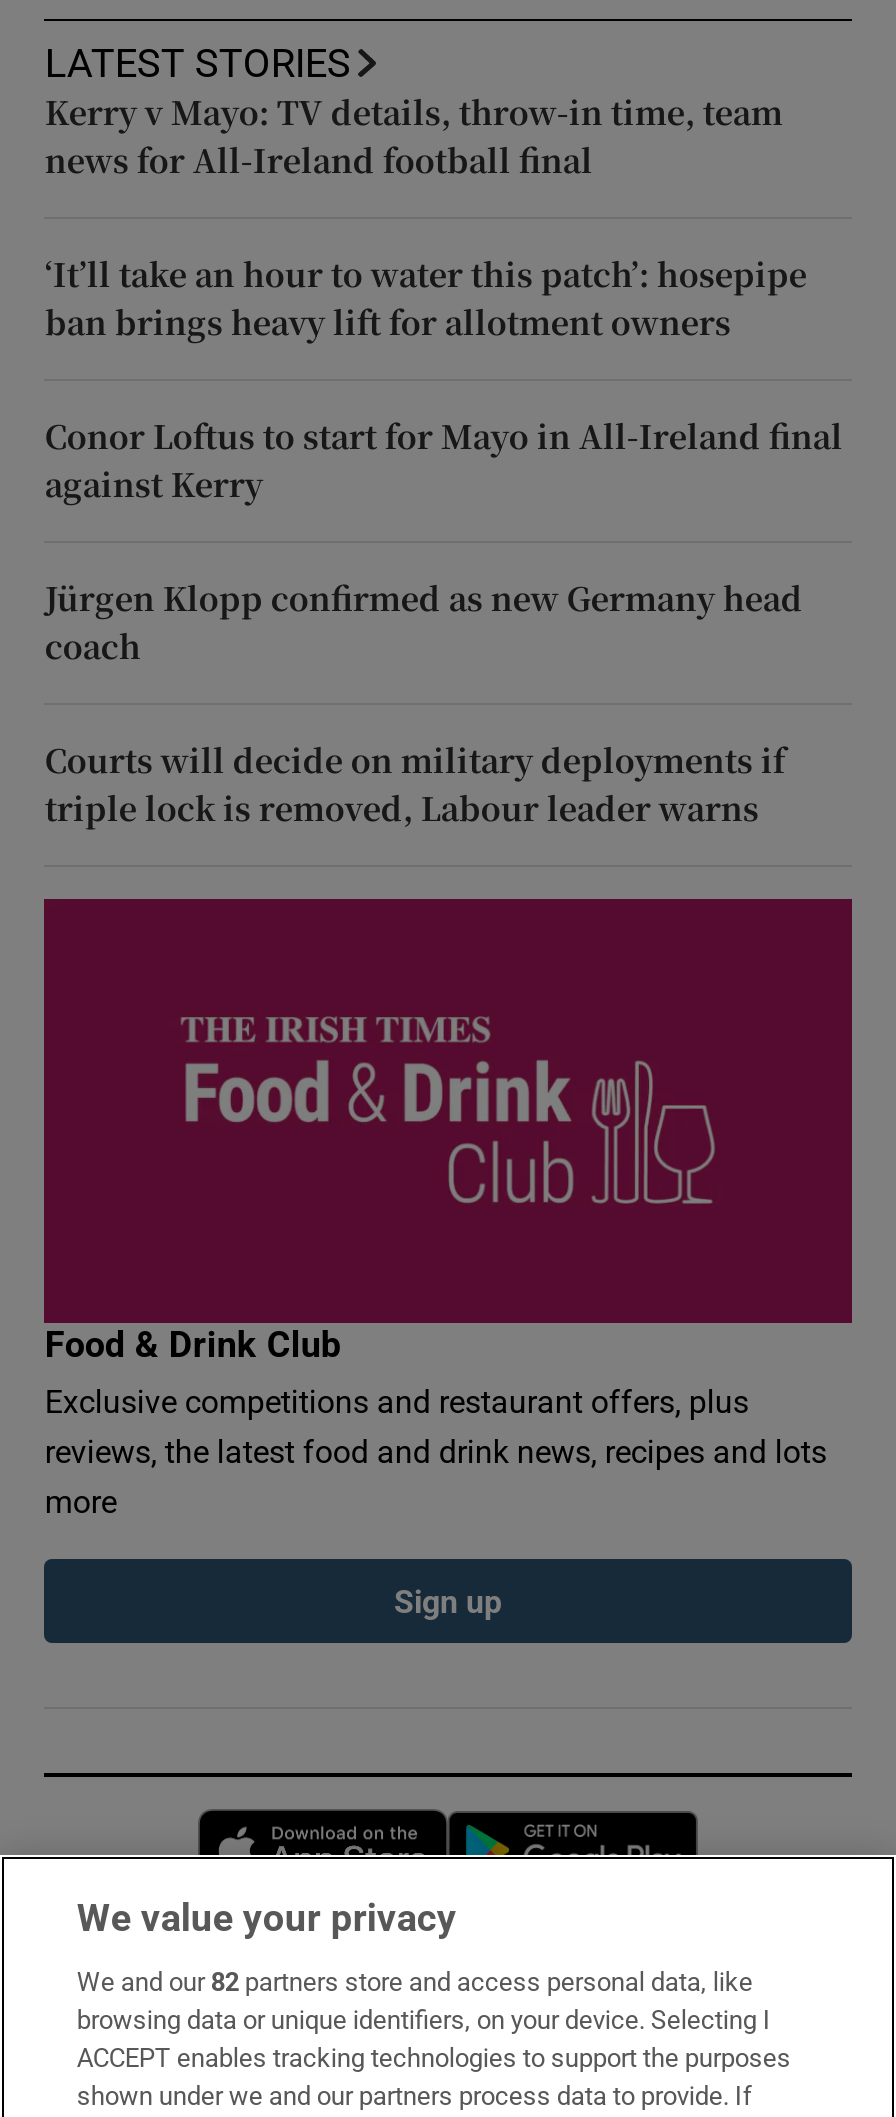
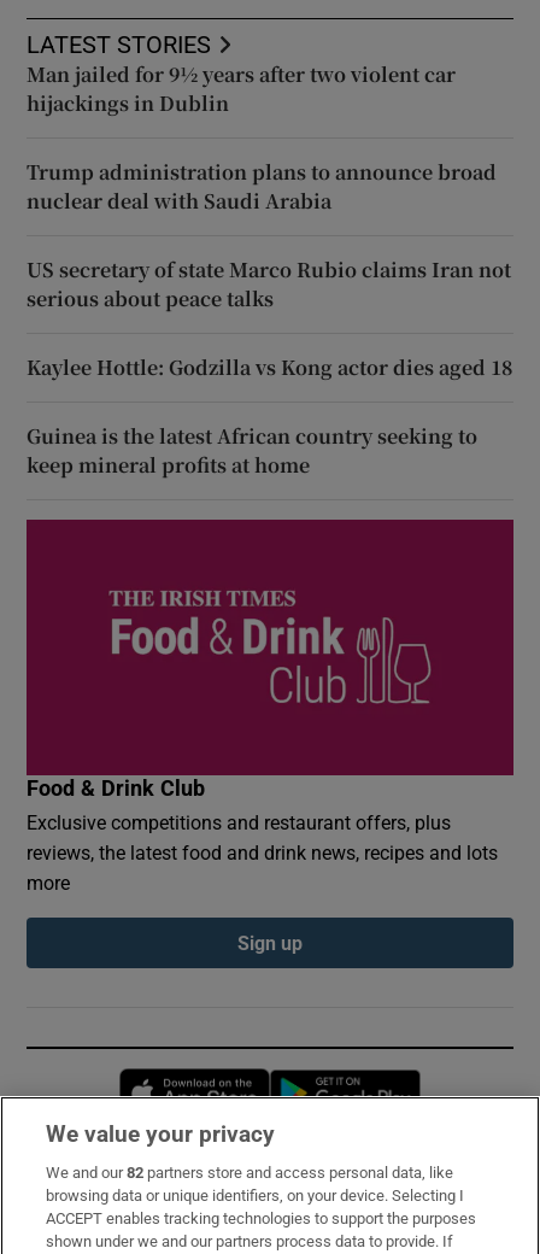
- Kerry v Mayo: TV details, throw-in time, team
- news for All-Ireland football final
+ Man jailed for 9½ years after two violent car
+ hijackings in Dublin

- ‘It’ll take an hour to water this patch’: hosepipe
- ban brings heavy lift for allotment owners
+ Trump administration plans to announce broad
+ nuclear deal with Saudi Arabia

- Conor Loftus to start for Mayo in All-Ireland final
- against Kerry
+ US secretary of state Marco Rubio claims Iran not
+ serious about peace talks

- Jürgen Klopp confirmed as new Germany head
- coach
+ Kaylee Hottle: Godzilla vs Kong actor dies aged 18

- Courts will decide on military deployments if
- triple lock is removed, Labour leader warns
+ Guinea is the latest African country seeking to
+ keep mineral profits at home
